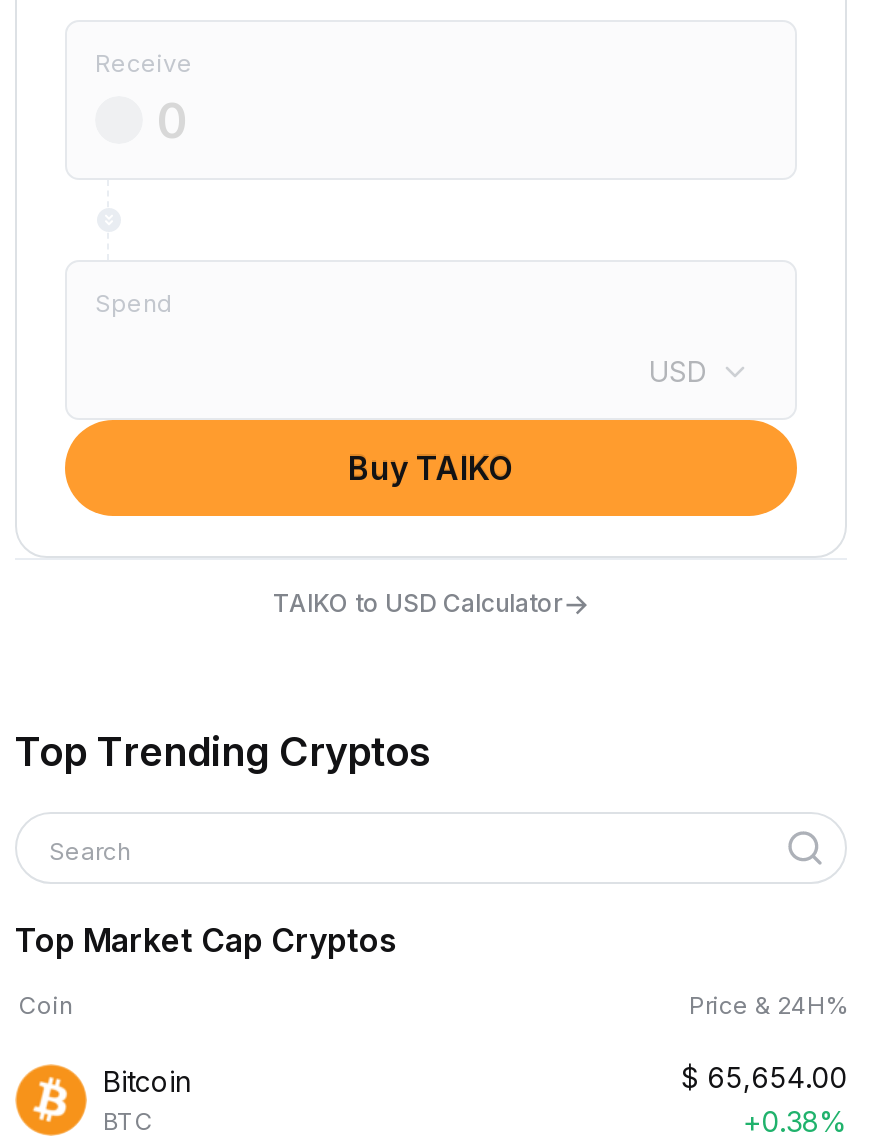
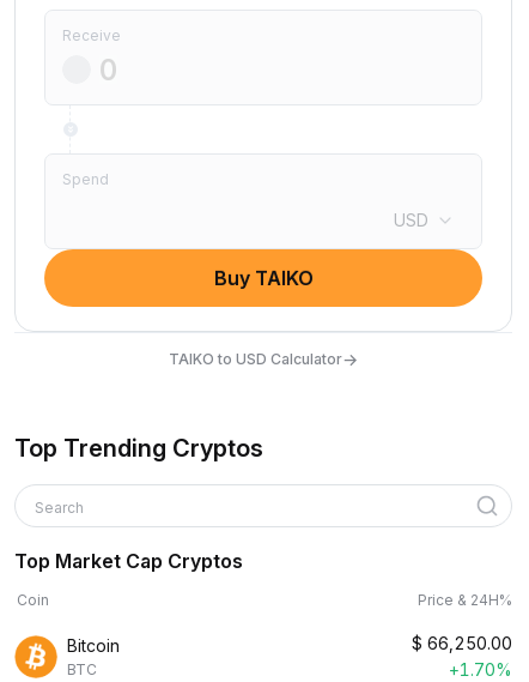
- $ 65,654.00
+ $ 66,250.00

- +0.38%
+ +1.70%
